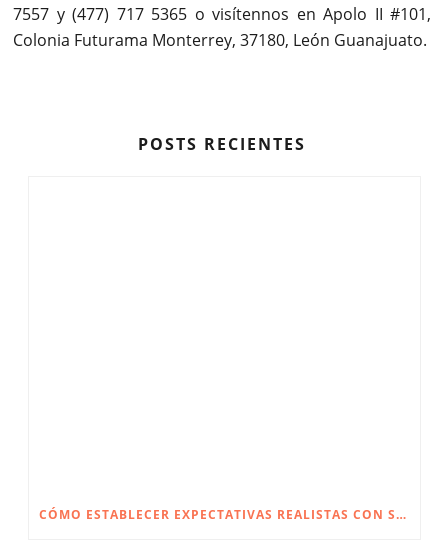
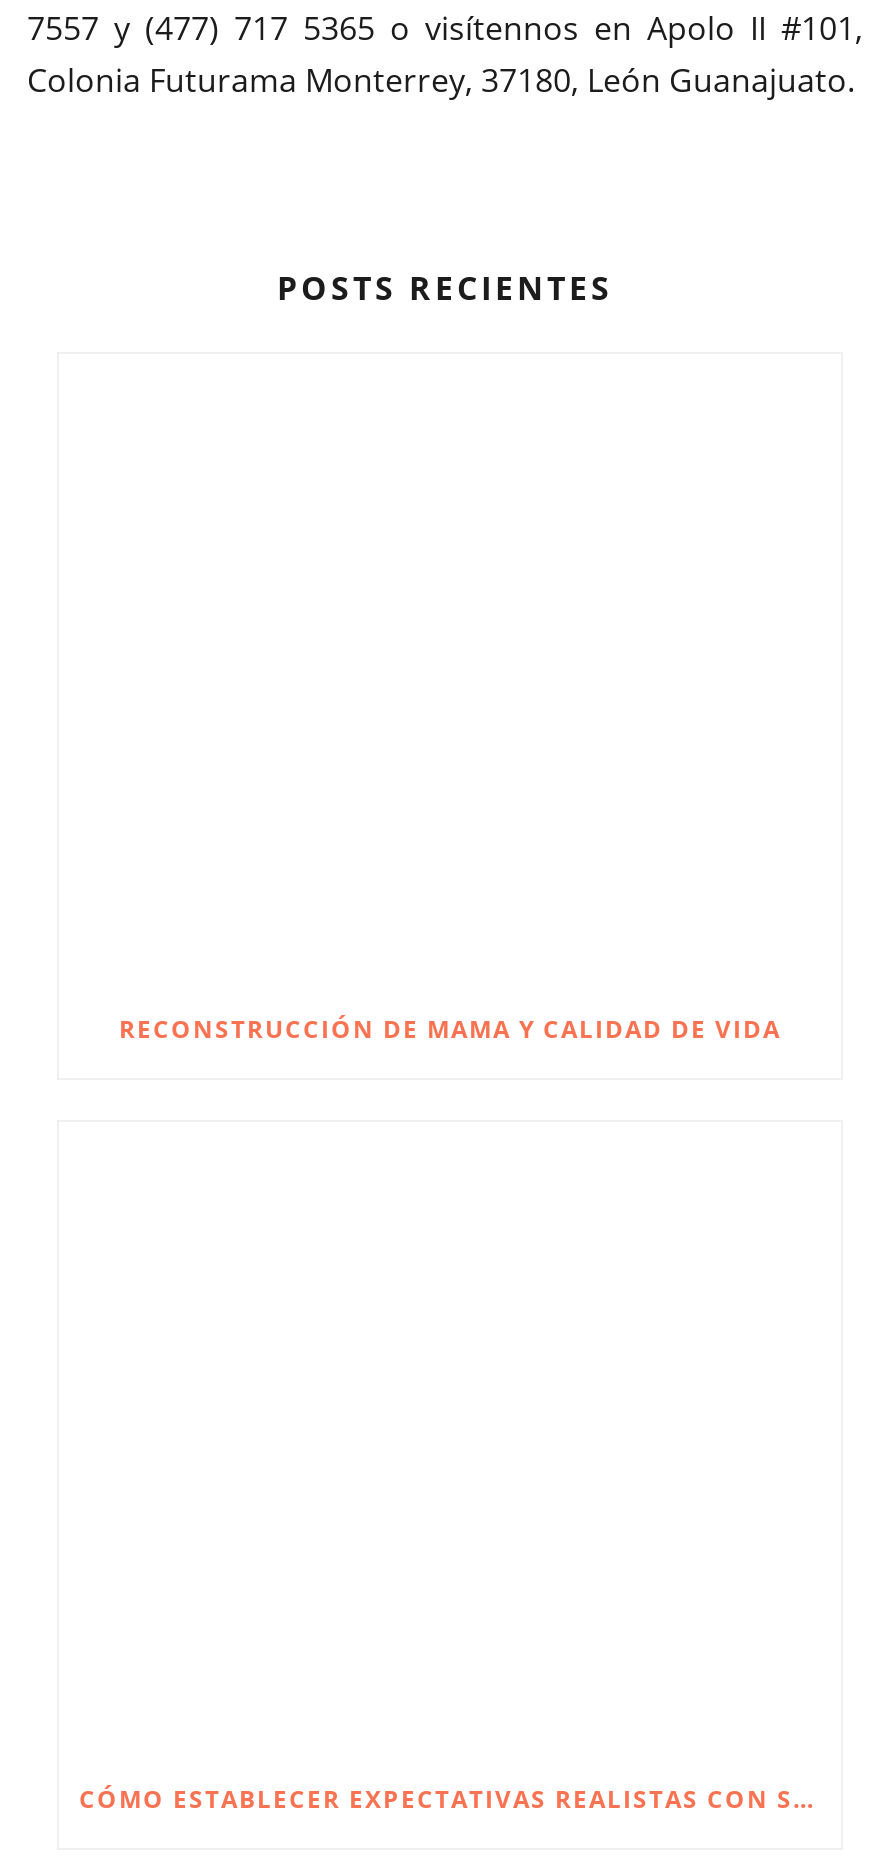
+ RECONSTRUCCIÓN DE MAMA Y CALIDAD DE VIDA
